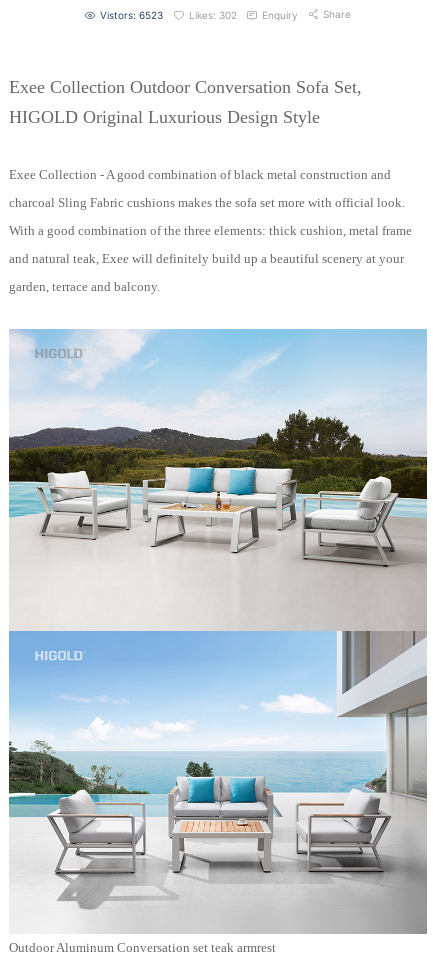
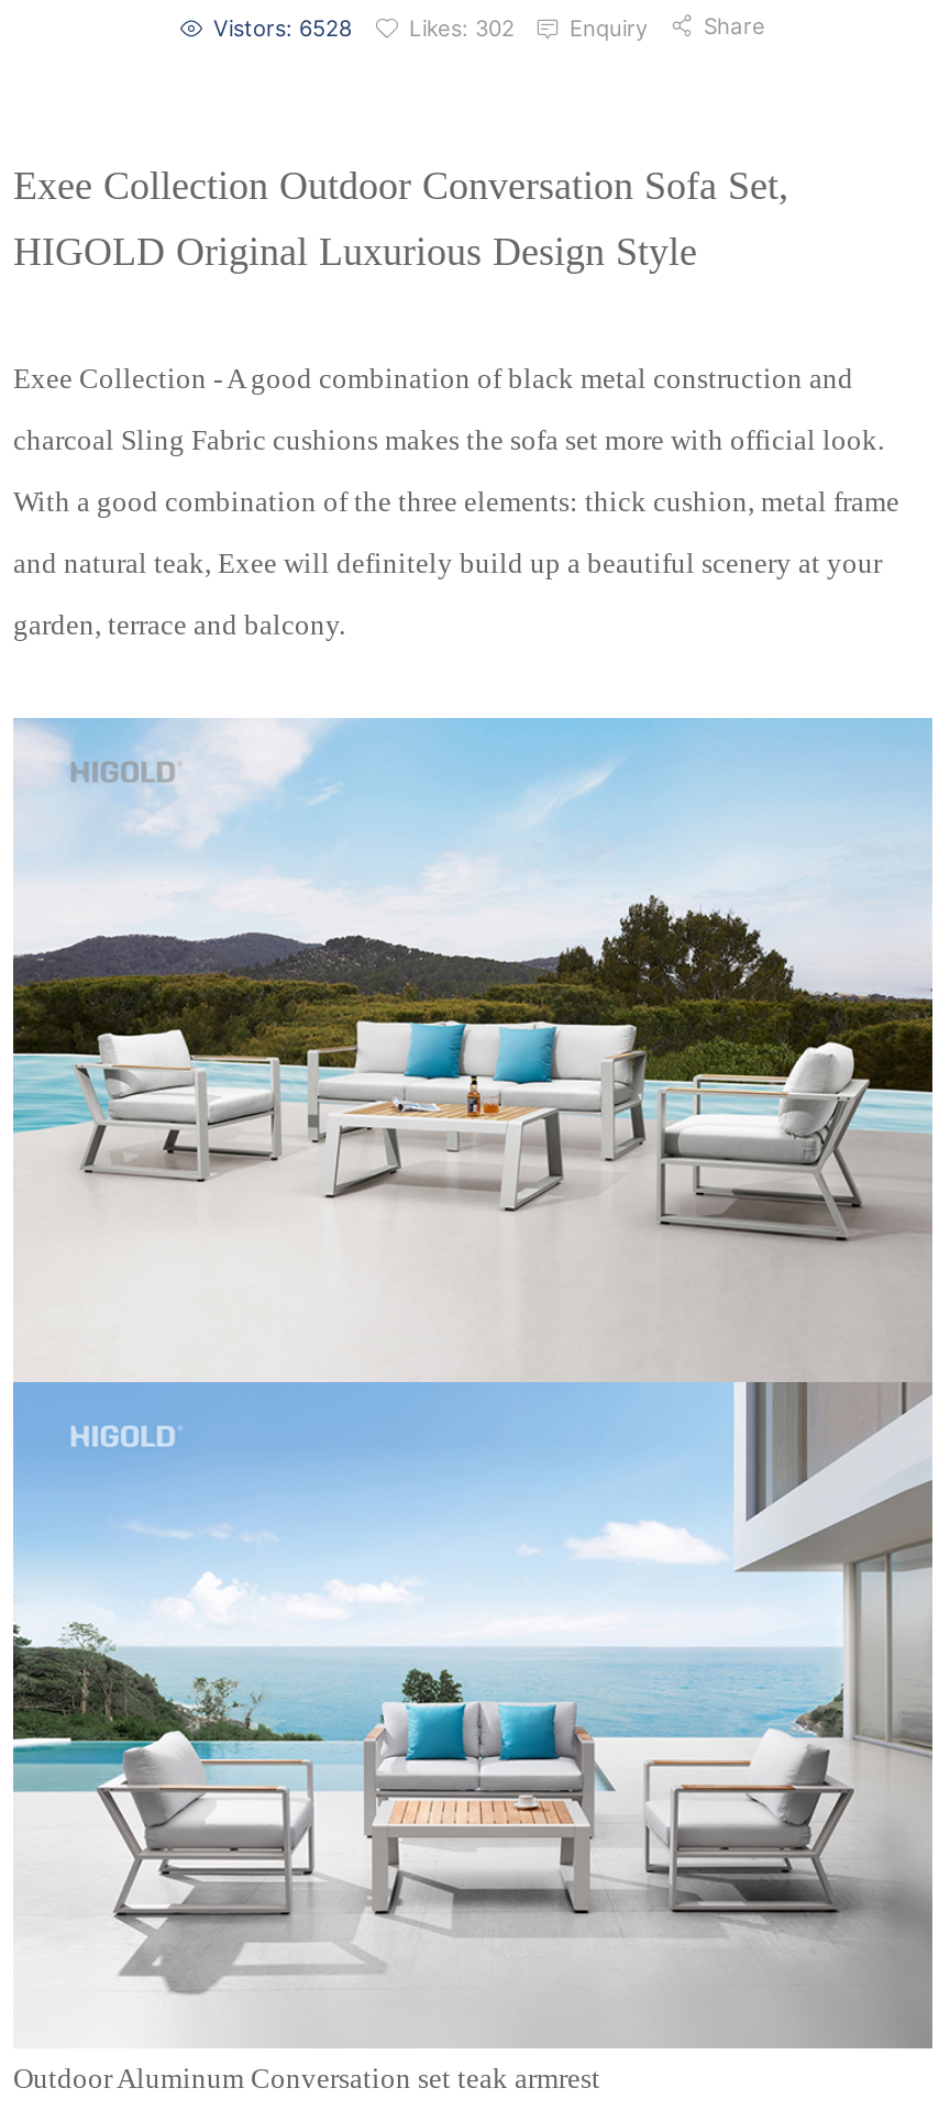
- Vistors: 6523
+ Vistors: 6528
